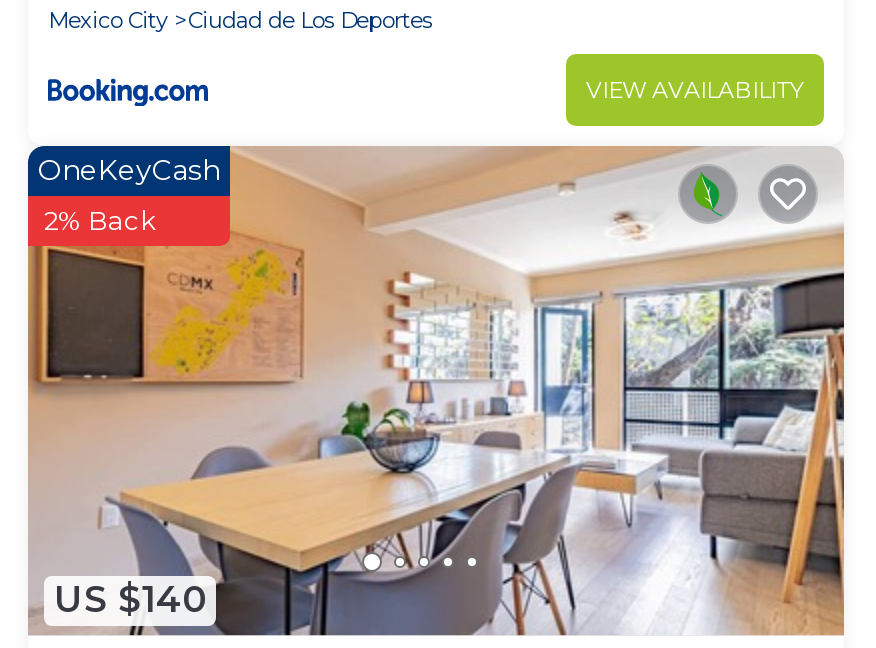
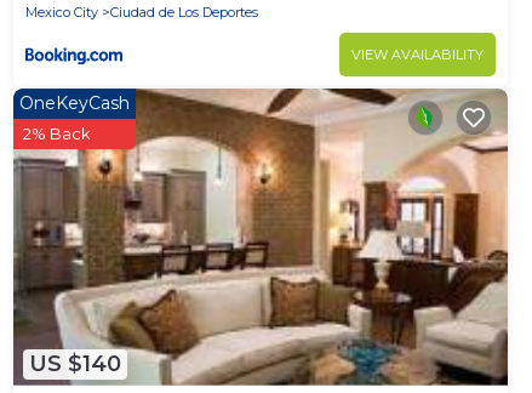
- [image]
+ [image]
